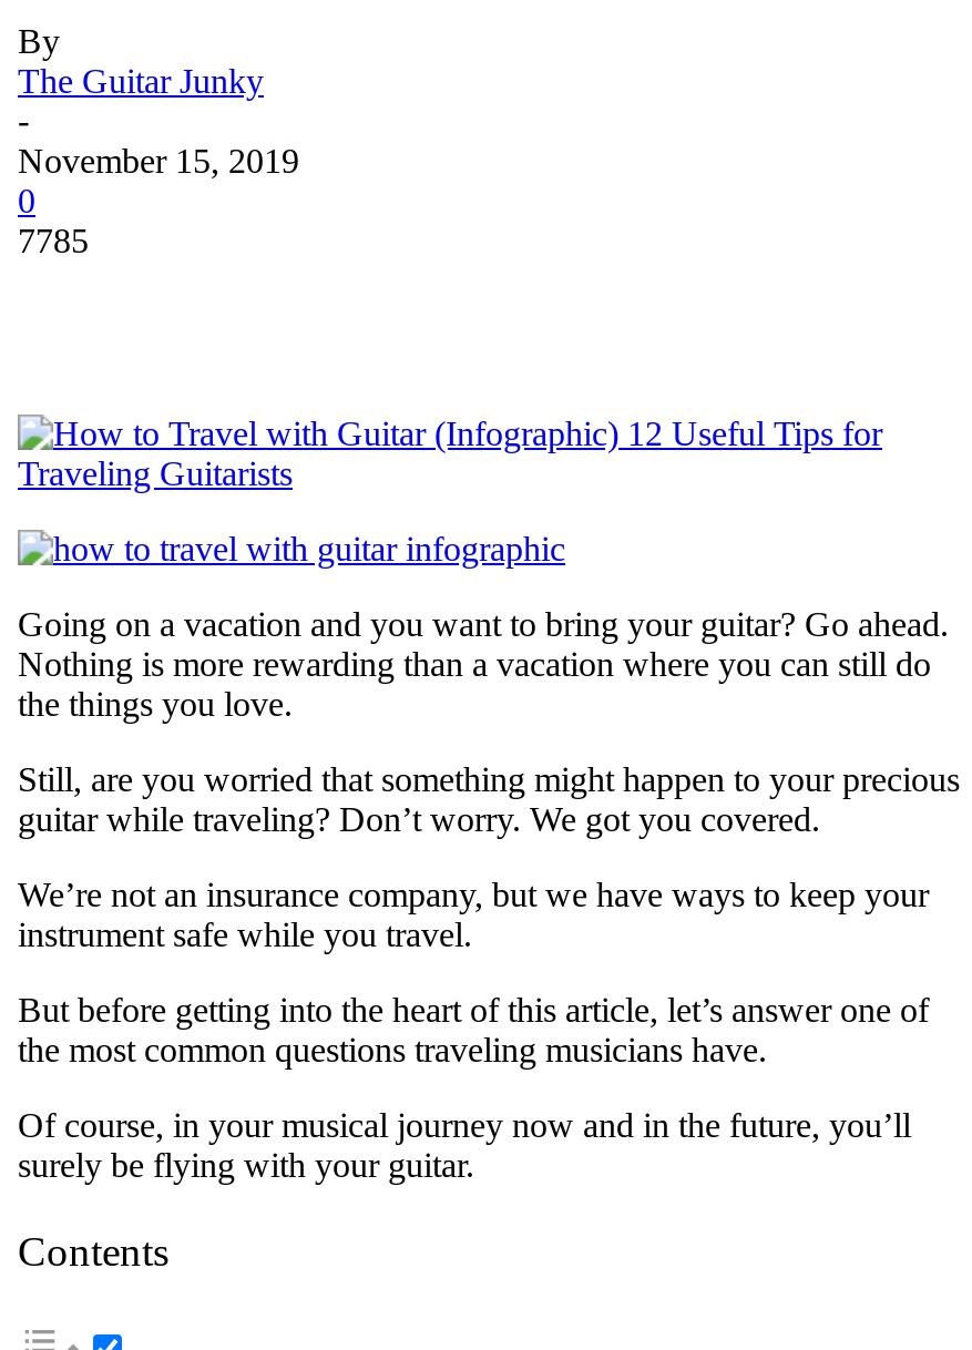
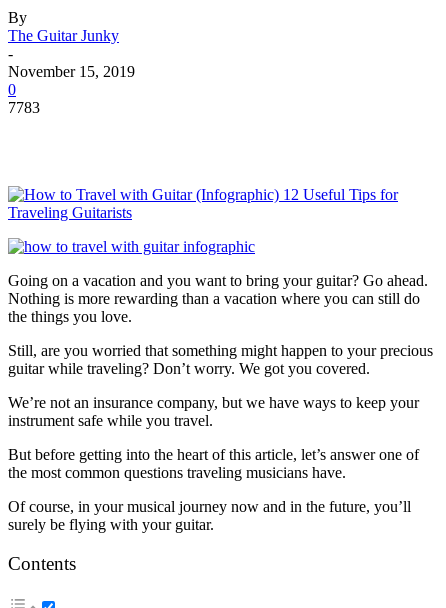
- 7785
+ 7783
